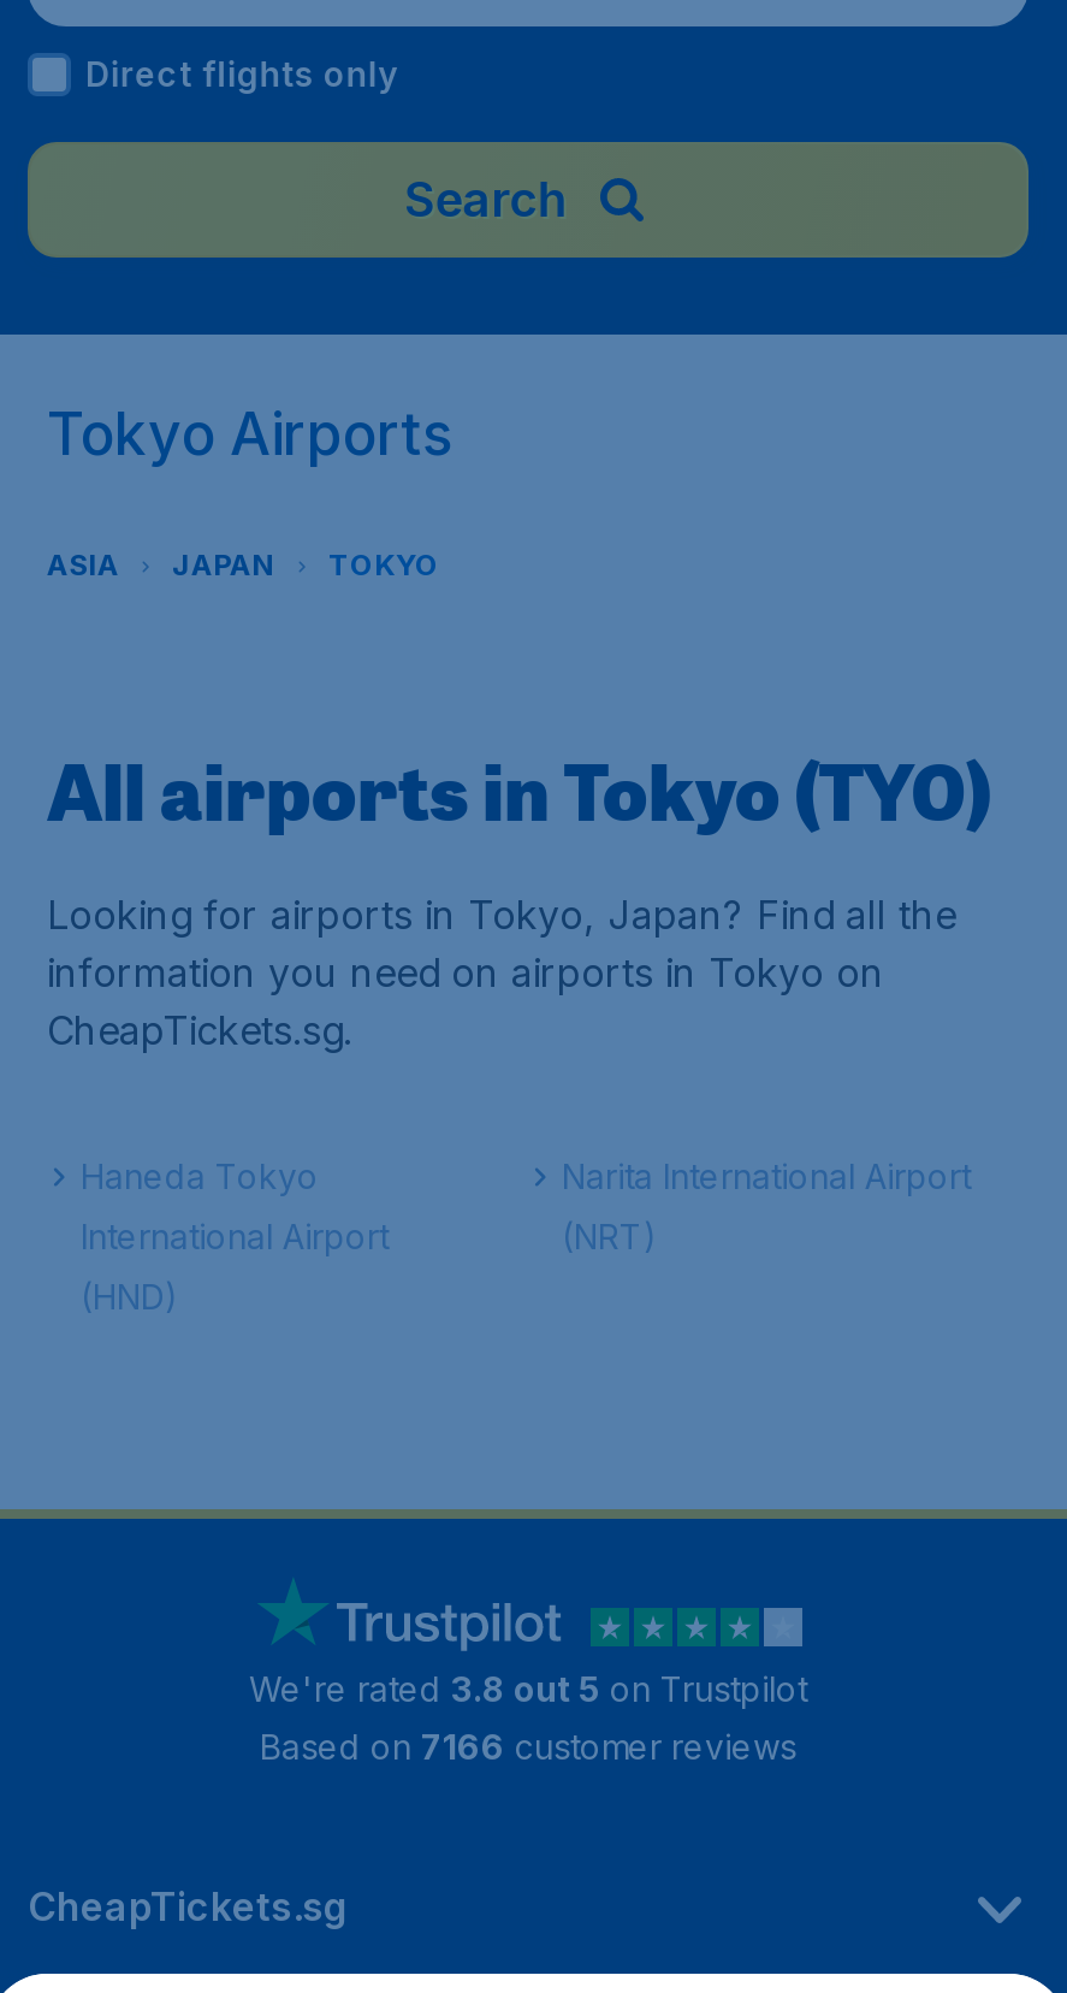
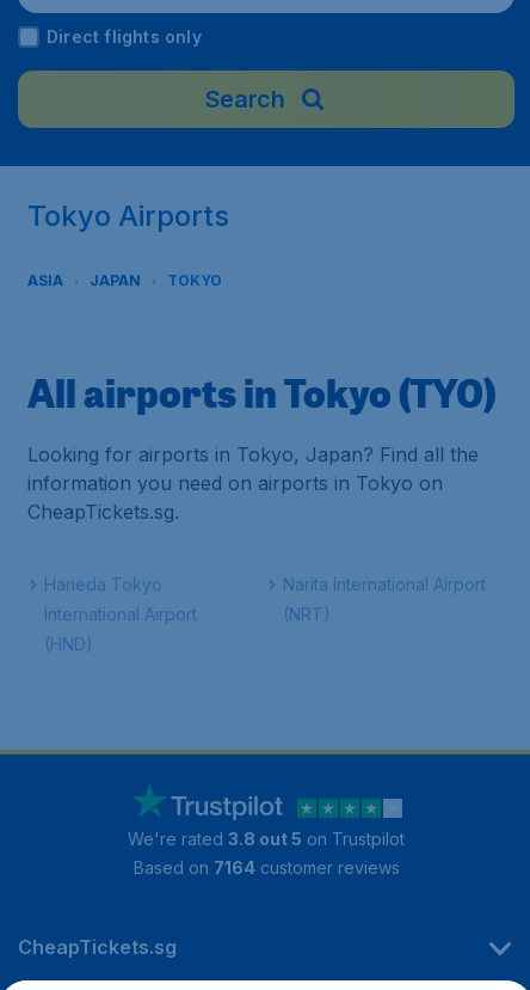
- Based on 7166 customer reviews
+ Based on 7164 customer reviews
